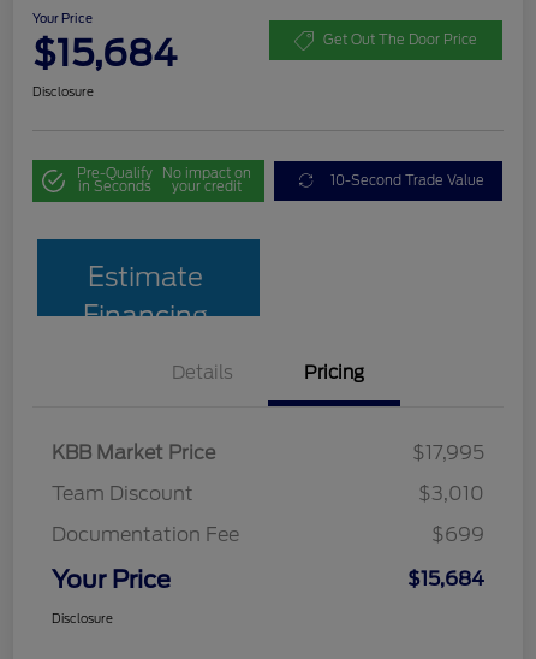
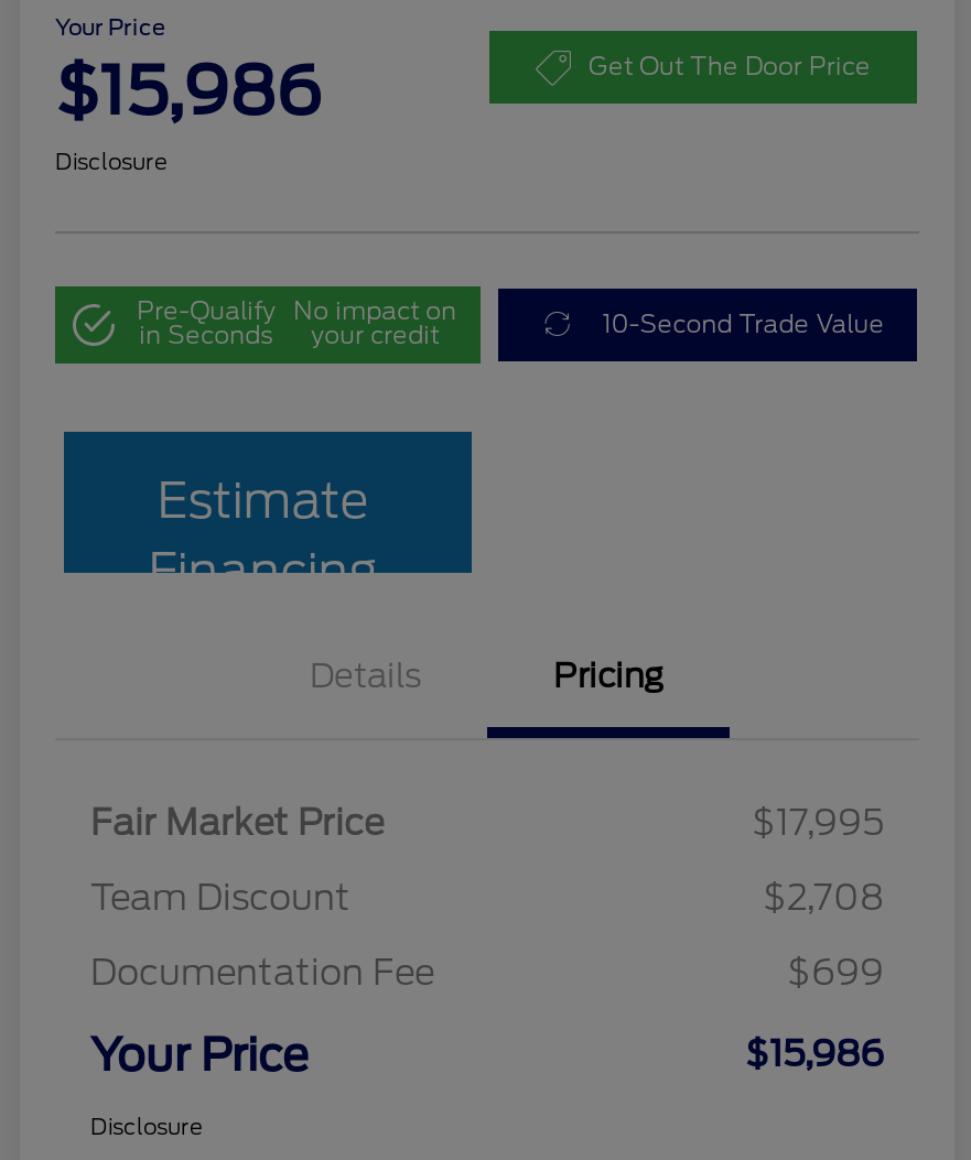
- $15,684
+ $15,986

- KBB Market Price
+ Fair Market Price

- $3,010
+ $2,708

- $15,684
+ $15,986
